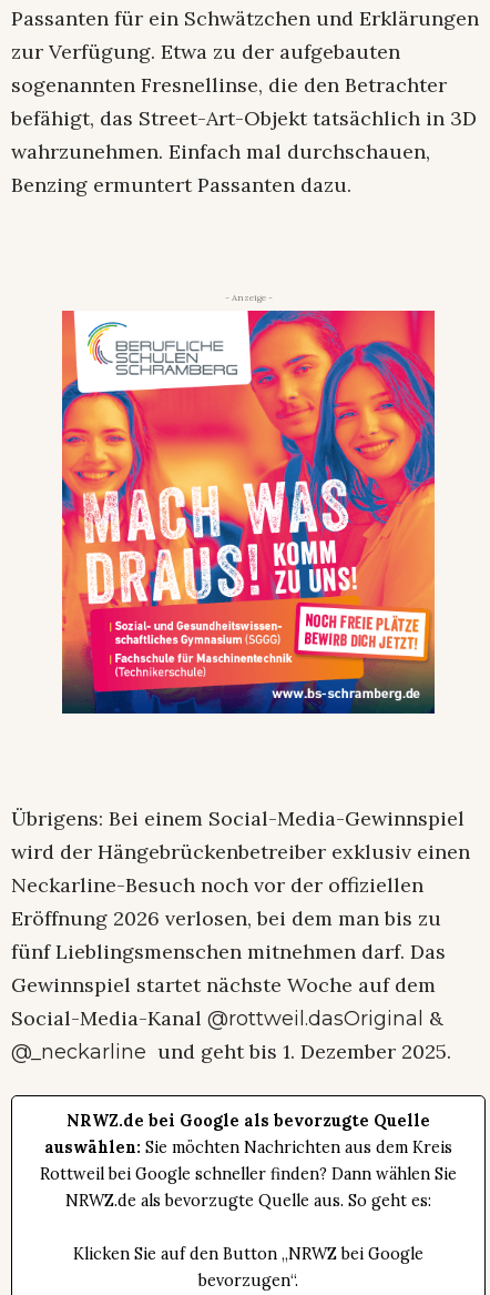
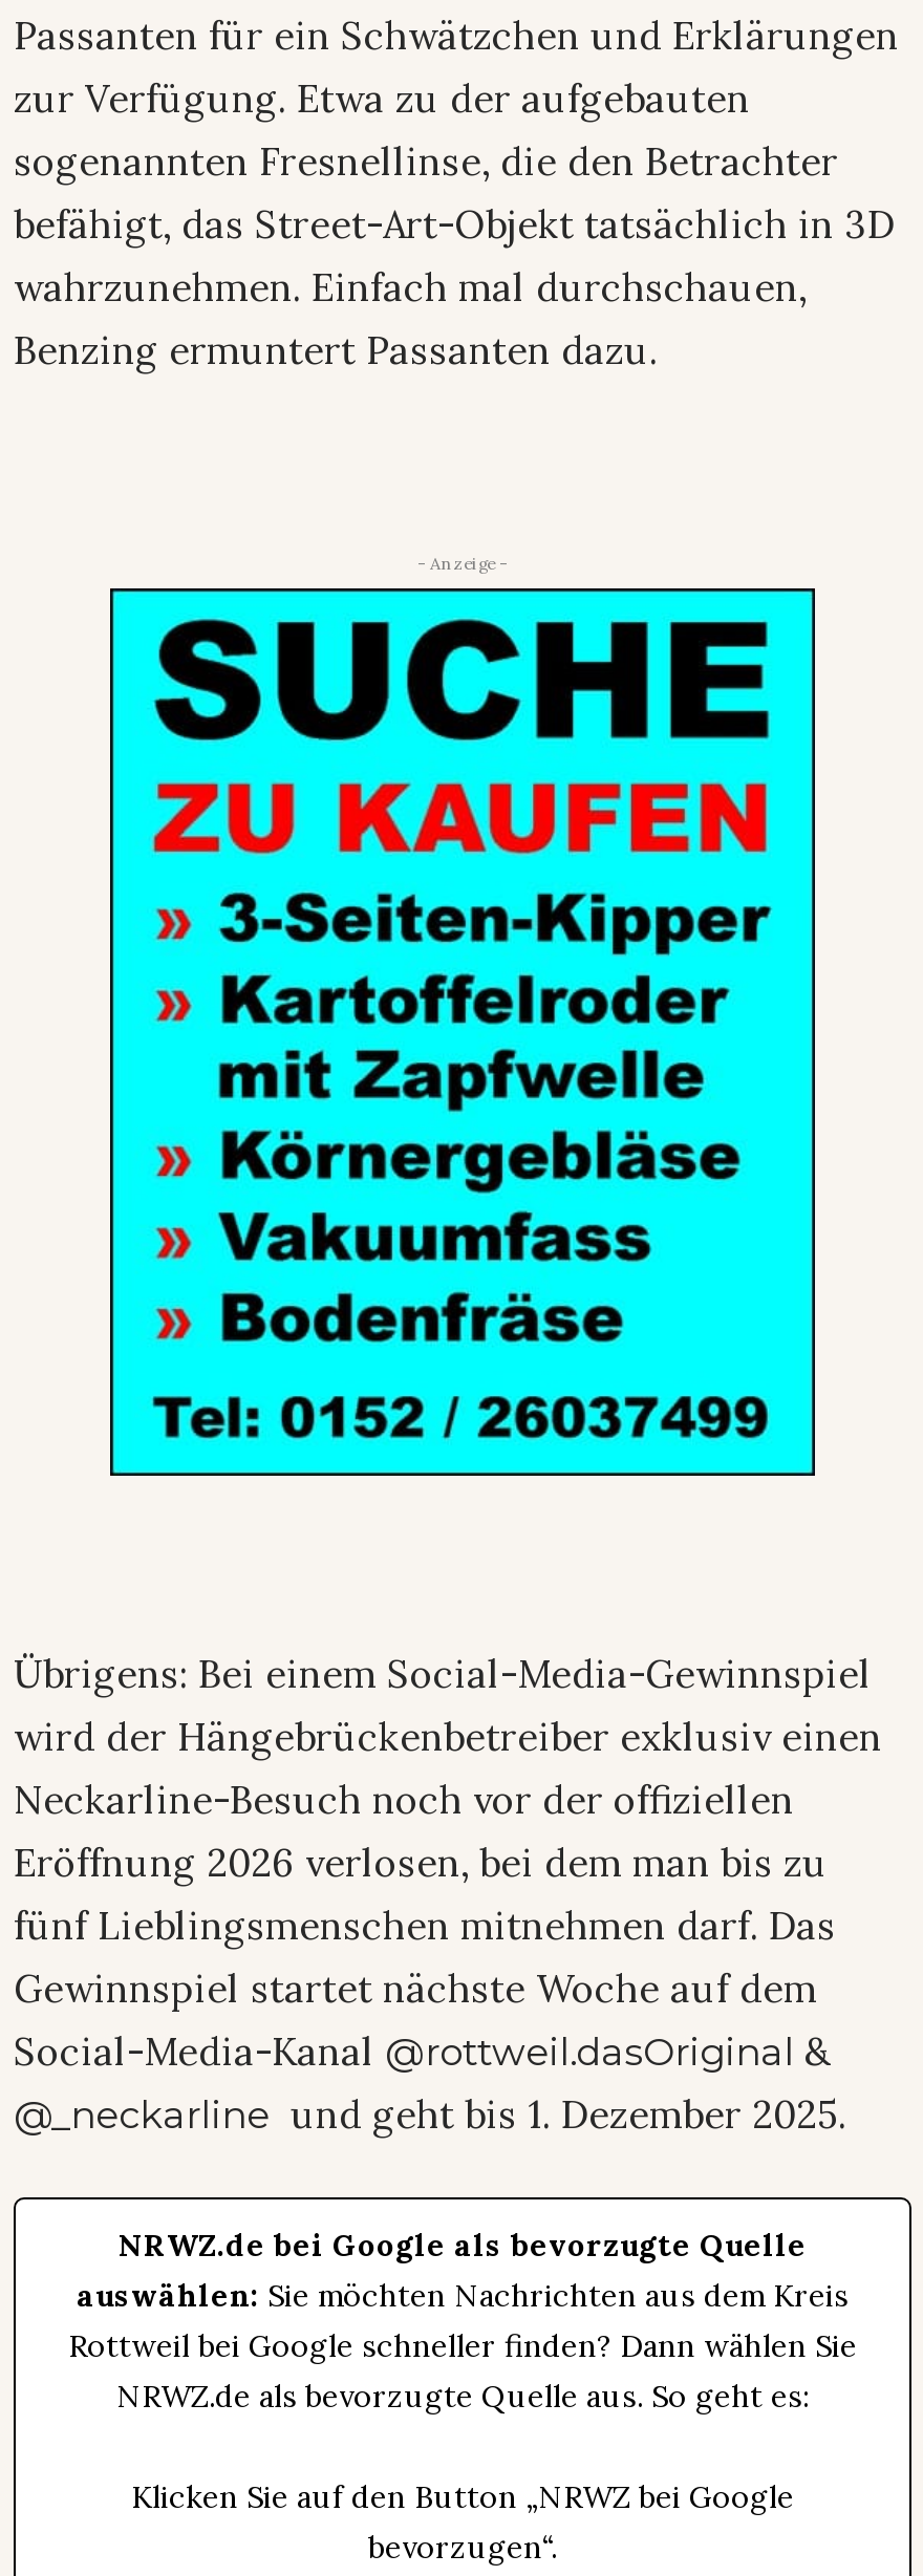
- [image]
+ [image]
